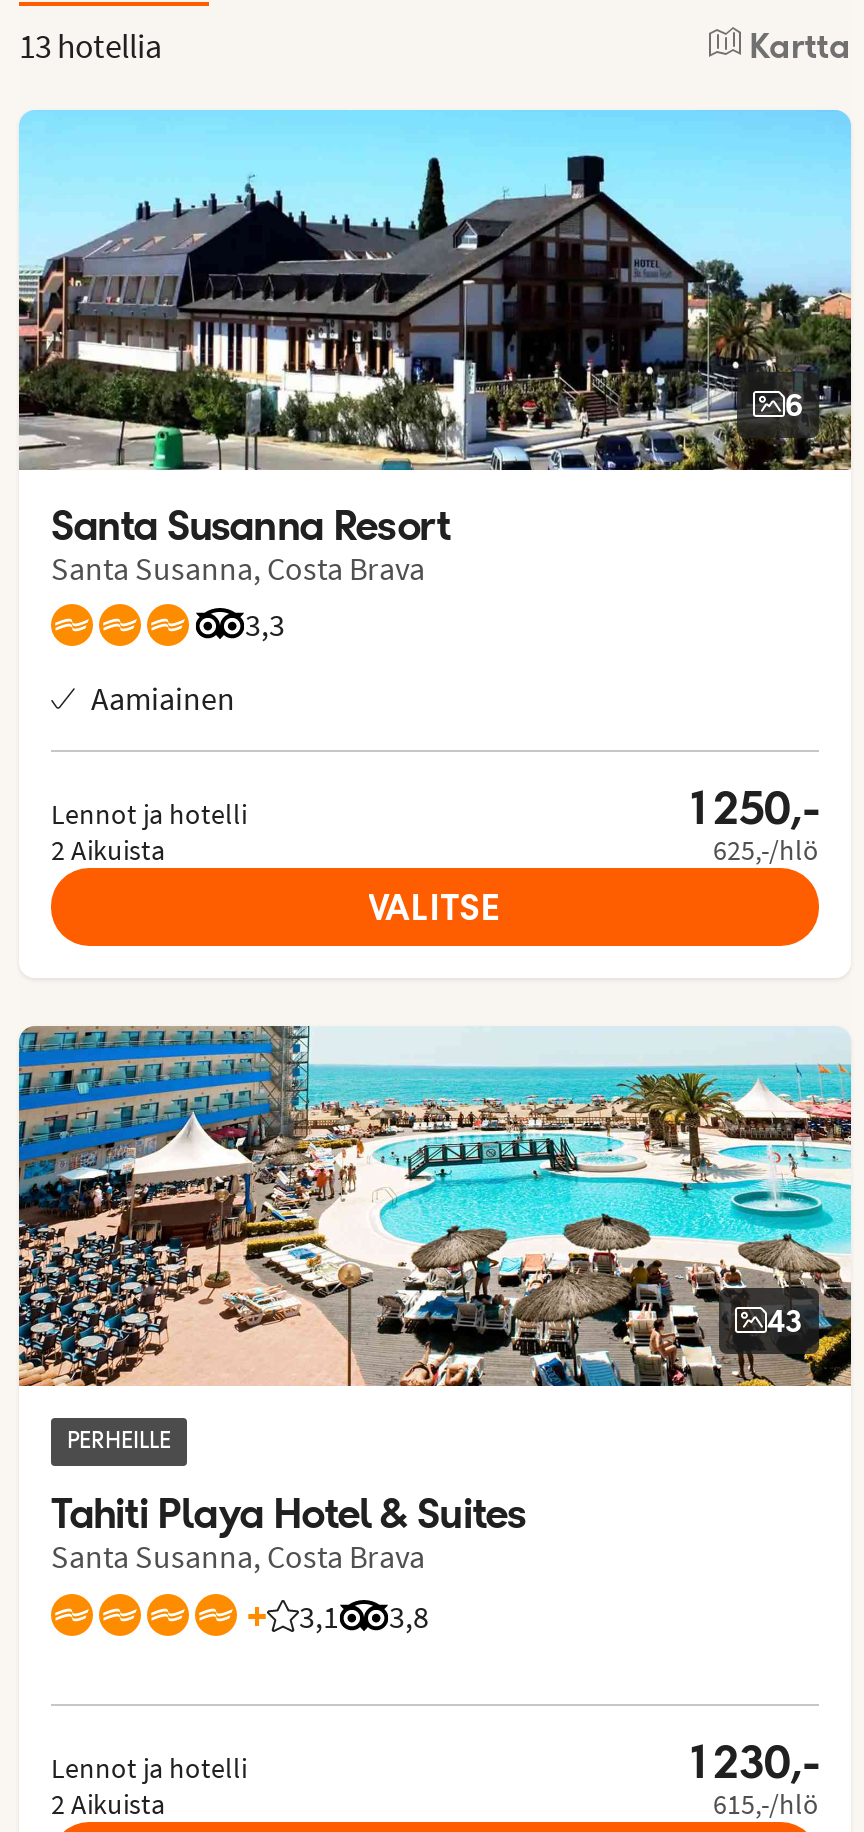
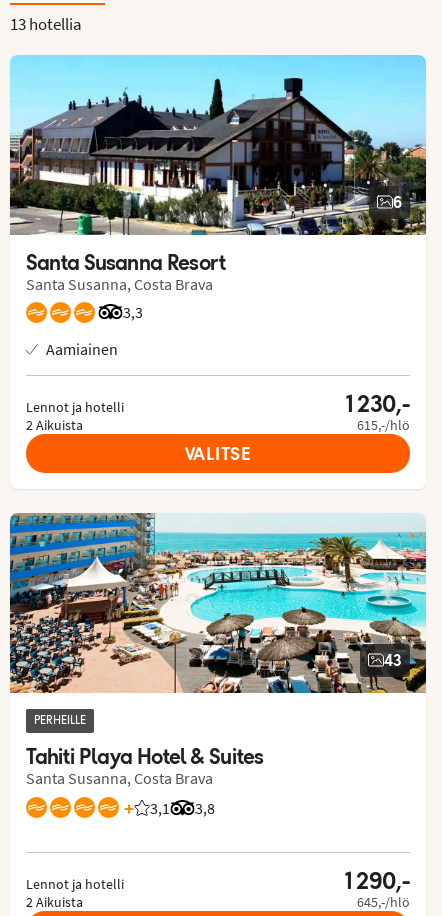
- Kartta

- 1 250,-
- 625,-/hlö
+ 1 230,-
+ 615,-/hlö

- 1 230,-
- 615,-/hlö
+ 1 290,-
+ 645,-/hlö
